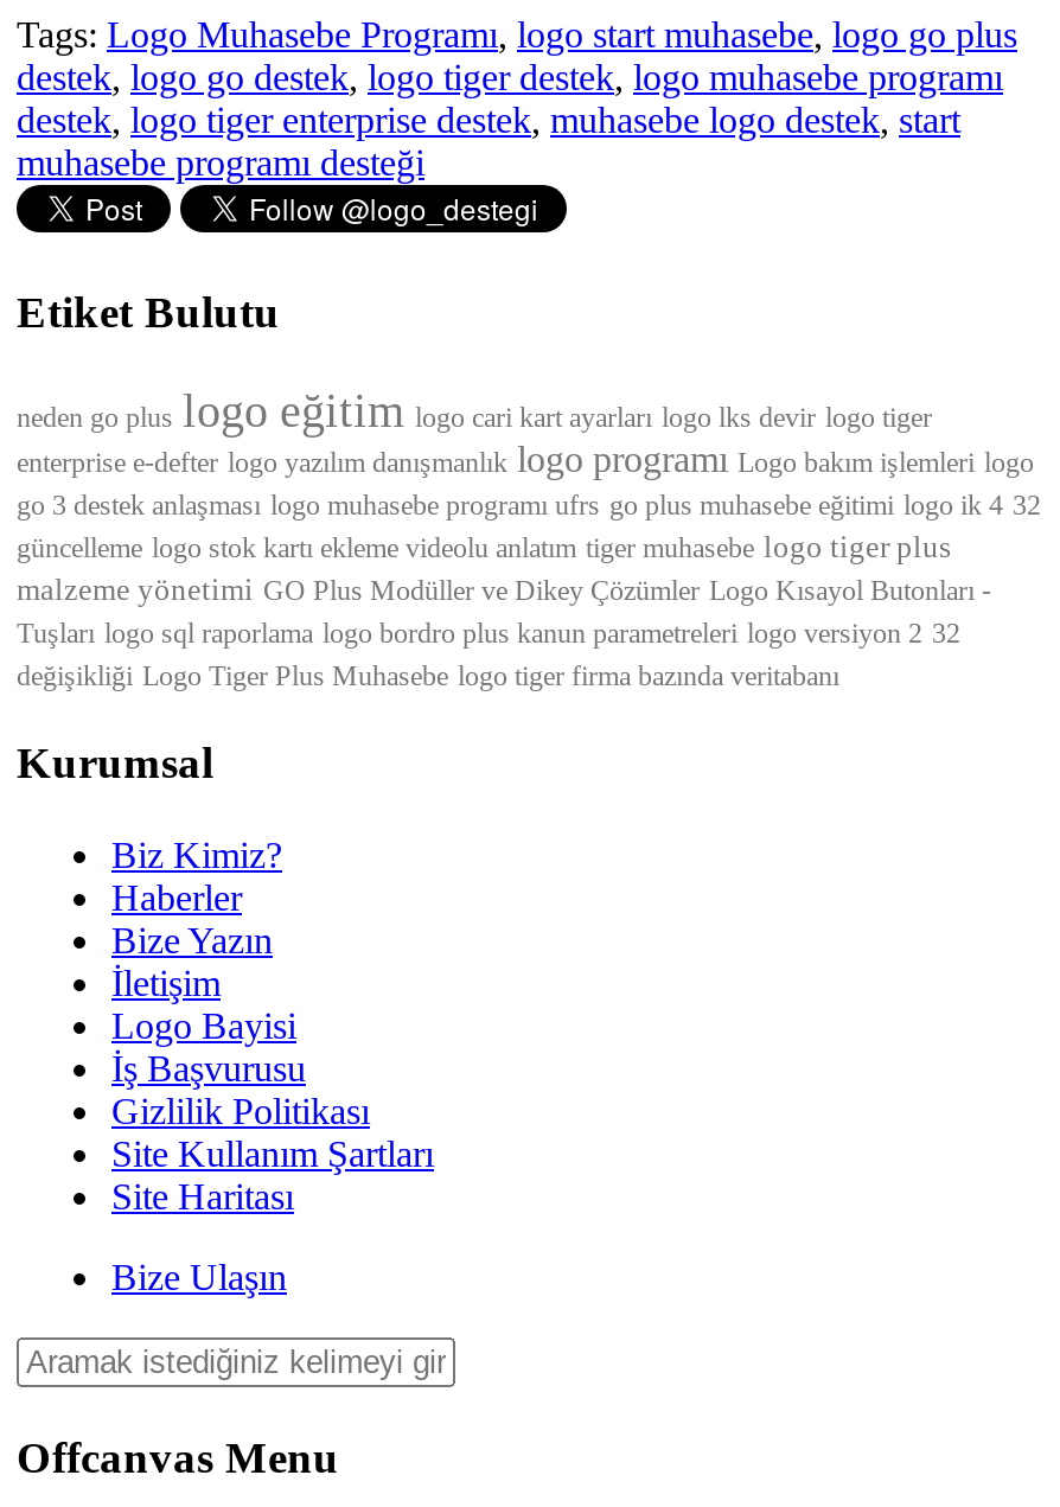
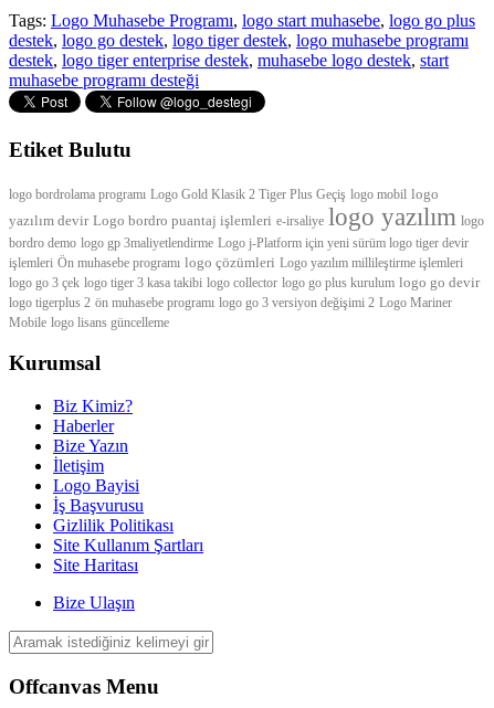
- neden go plus logo eğitim logo cari kart ayarları logo lks devir logo tiger
- enterprise e-defter logo yazılım danışmanlık logo programı Logo bakım işlemleri logo
- go 3 destek anlaşması logo muhasebe programı ufrs go plus muhasebe eğitimi logo ik 4 32
- güncelleme logo stok kartı ekleme videolu anlatım tiger muhasebe logo tiger plus
- malzeme yönetimi GO Plus Modüller ve Dikey Çözümler Logo Kısayol Butonları -
- Tuşları logo sql raporlama logo bordro plus kanun parametreleri logo versiyon 2 32
- değişikliği Logo Tiger Plus Muhasebe logo tiger firma bazında veritabanı
+ logo bordrolama programı Logo Gold Klasik 2 Tiger Plus Geçiş logo mobil logo
+ yazılım devir Logo bordro puantaj işlemleri e-irsaliye logo yazılım logo
+ bordro demo logo gp 3maliyetlendirme Logo j-Platform için yeni sürüm logo tiger devir
+ işlemleri Ön muhasebe programı logo çözümleri Logo yazılım millileştirme işlemleri
+ logo go 3 çek logo tiger 3 kasa takibi logo collector logo go plus kurulum logo go devir
+ logo tigerplus 2 ön muhasebe programı logo go 3 versiyon değişimi 2 Logo Mariner
+ Mobile logo lisans güncelleme
